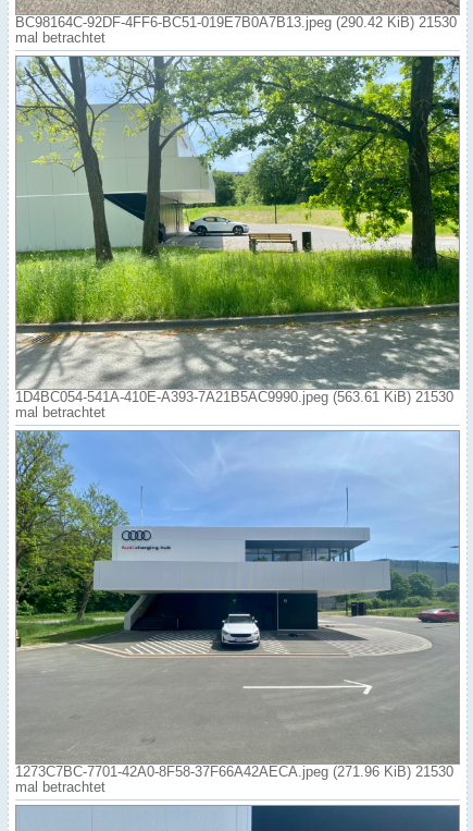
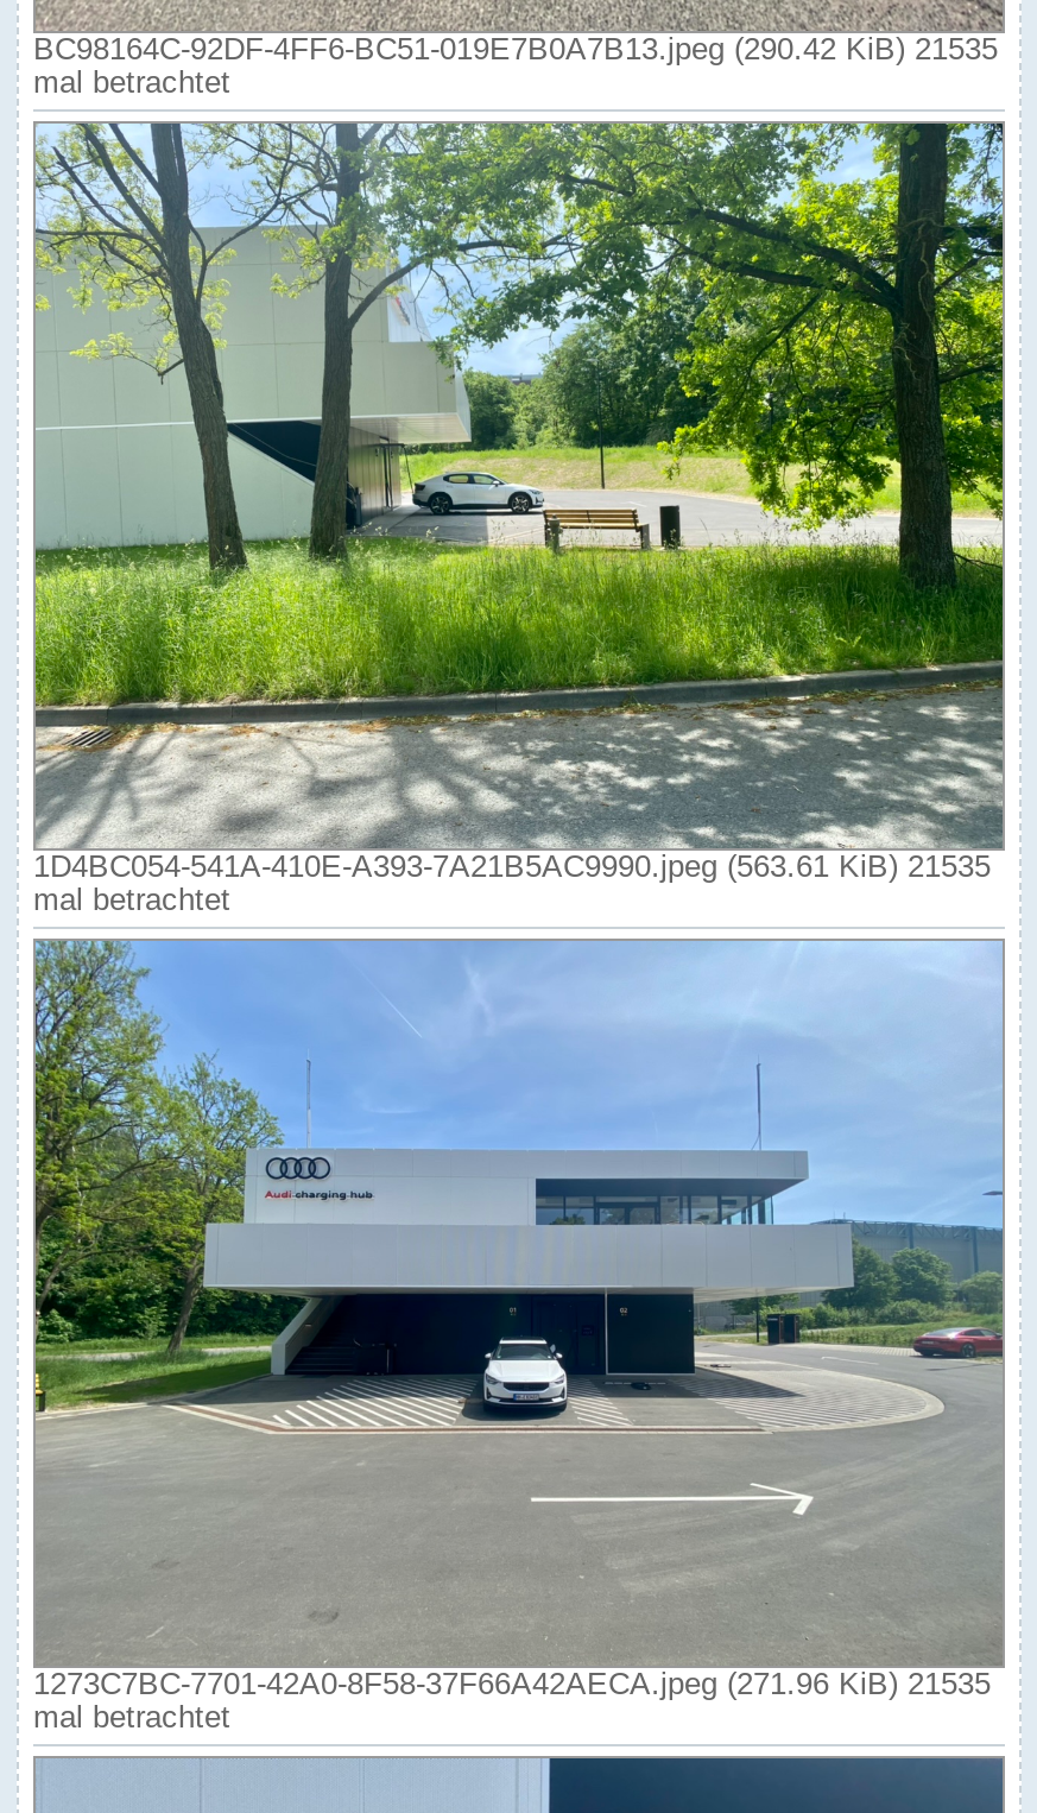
- BC98164C-92DF-4FF6-BC51-019E7B0A7B13.jpeg (290.42 KiB) 21530
+ BC98164C-92DF-4FF6-BC51-019E7B0A7B13.jpeg (290.42 KiB) 21535

- 1D4BC054-541A-410E-A393-7A21B5AC9990.jpeg (563.61 KiB) 21530
+ 1D4BC054-541A-410E-A393-7A21B5AC9990.jpeg (563.61 KiB) 21535

- 1273C7BC-7701-42A0-8F58-37F66A42AECA.jpeg (271.96 KiB) 21530
+ 1273C7BC-7701-42A0-8F58-37F66A42AECA.jpeg (271.96 KiB) 21535
